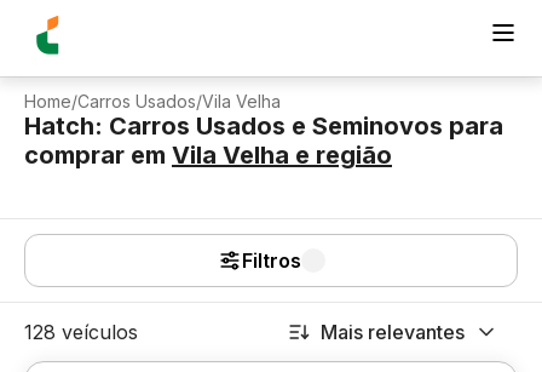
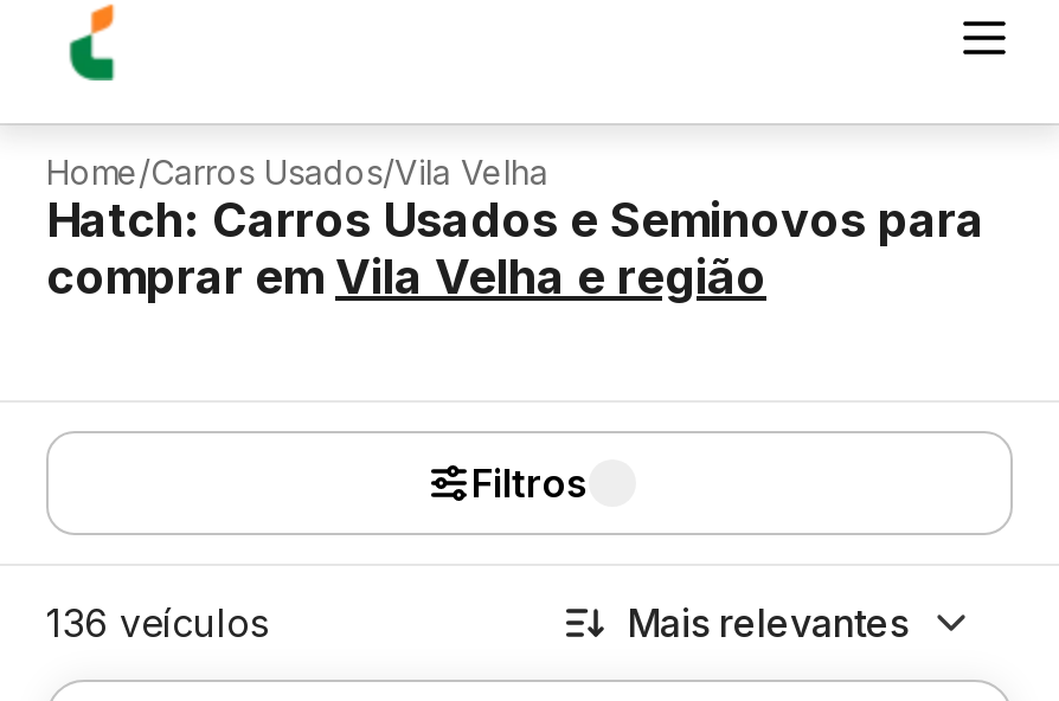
- 128 veículos
+ 136 veículos
